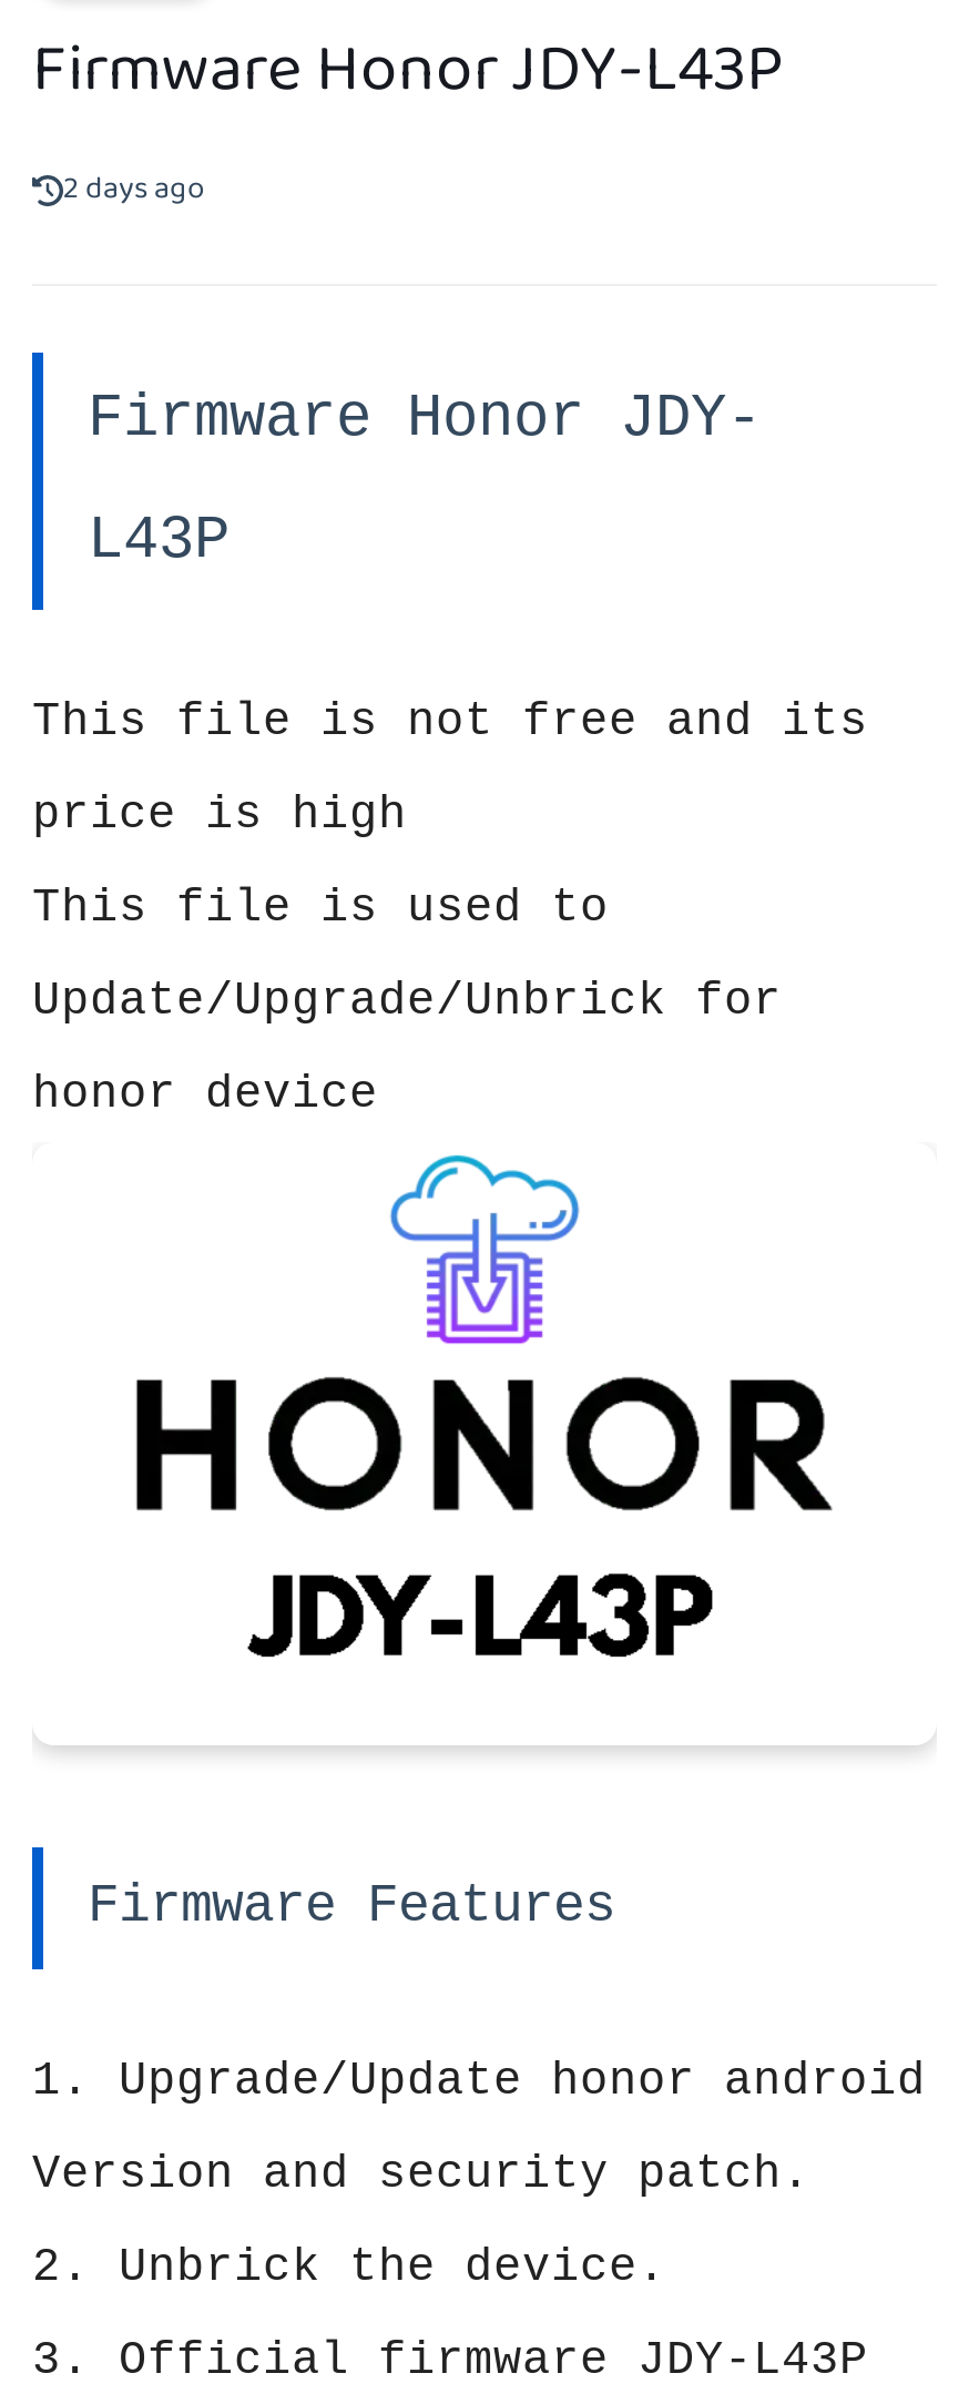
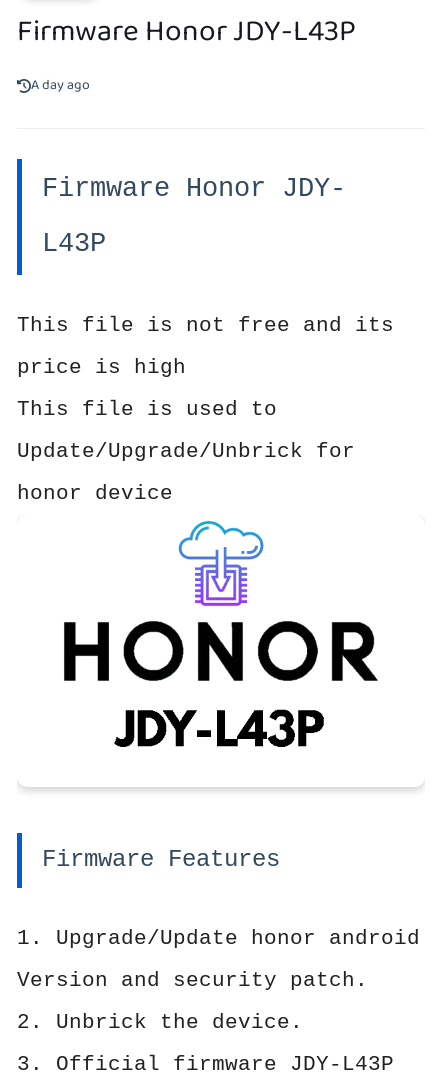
- 2 days ago
+ A day ago
